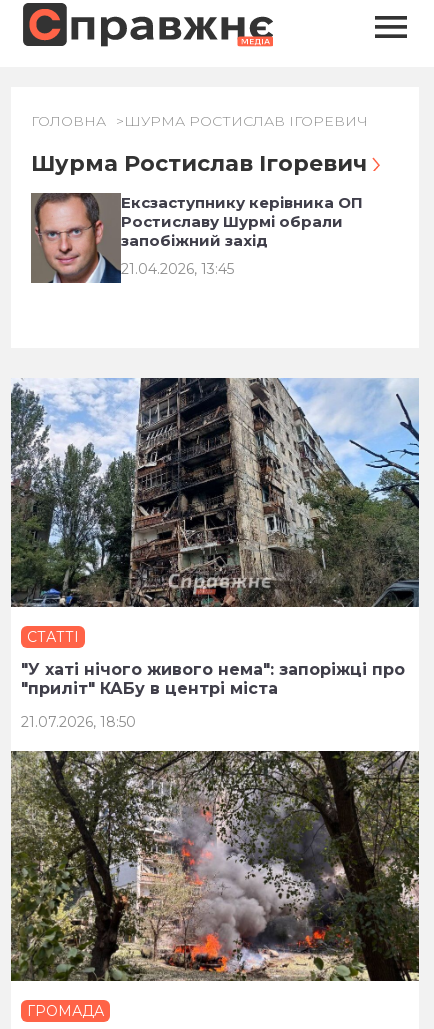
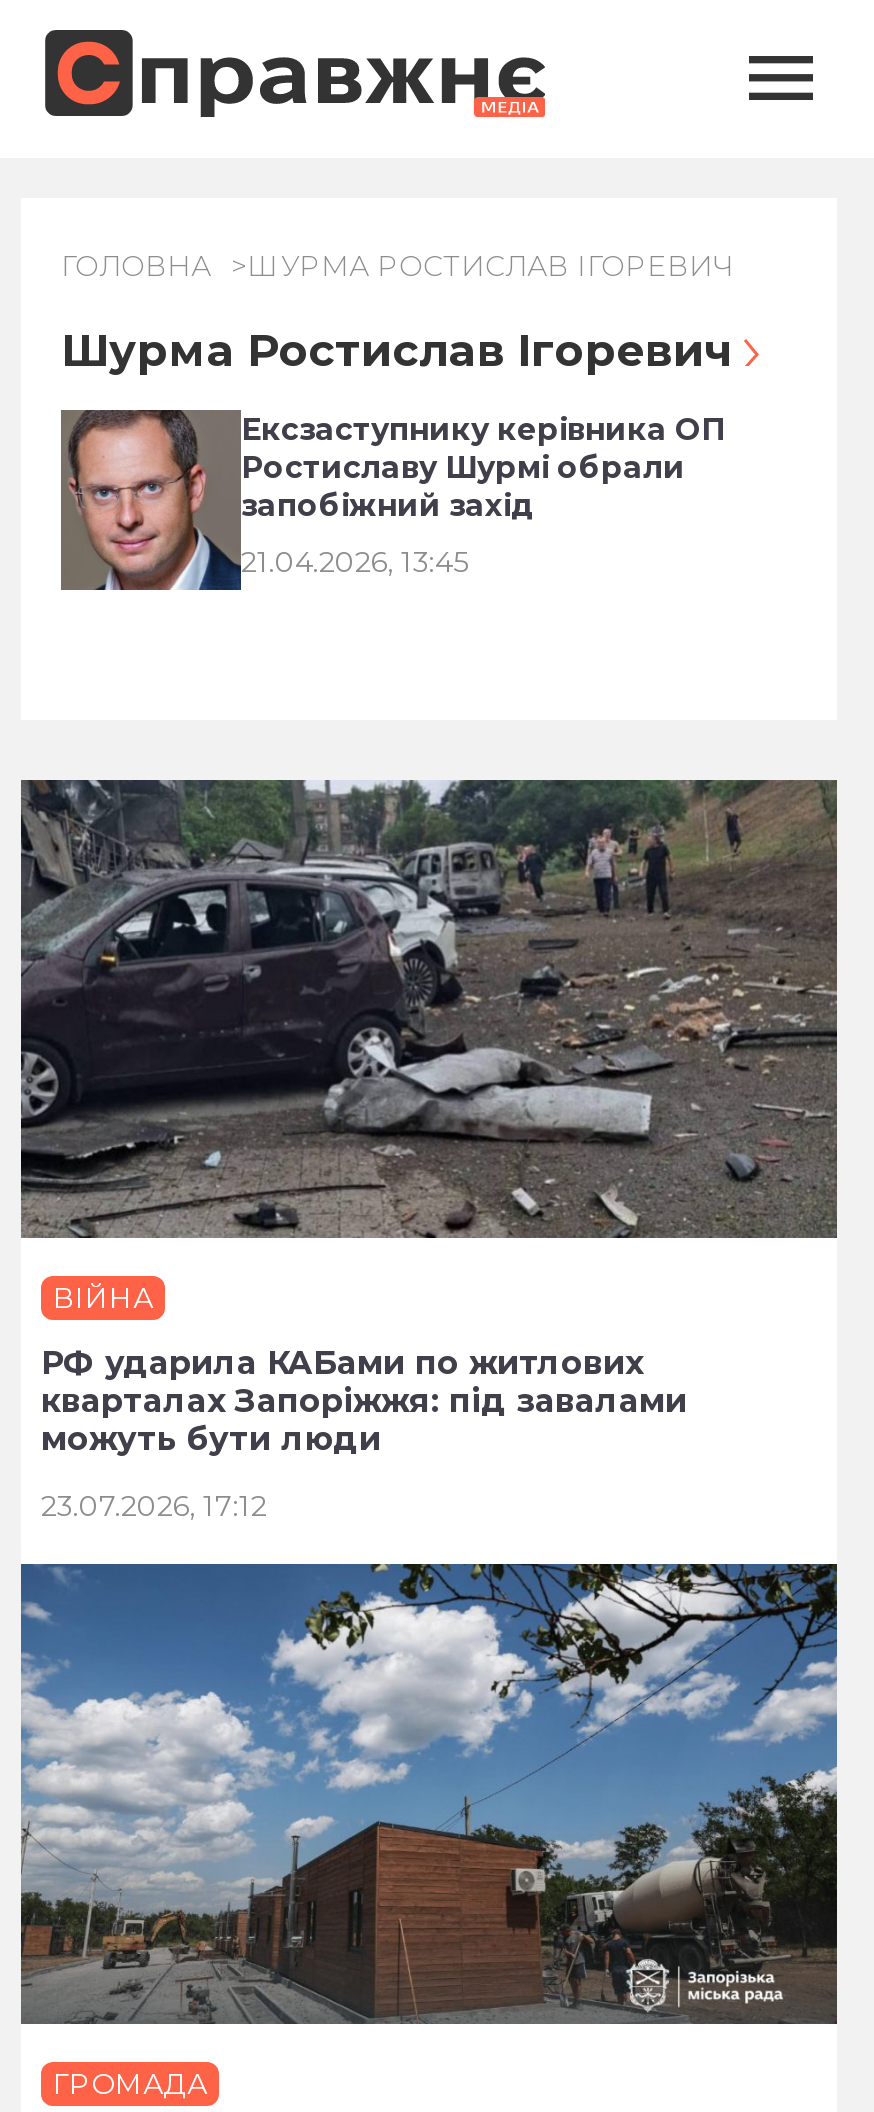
- [image]
- СТАТТІ
+ [image]
+ ВІЙНА

- "У хаті нічого живого нема": запоріжці про
- "приліт" КАБу в центрі міста
+ РФ ударила КАБами по житлових
+ кварталах Запоріжжя: під завалами
+ можуть бути люди

- 21.07.2026, 18:50
+ 23.07.2026, 17:12

- [image]
+ [image]
